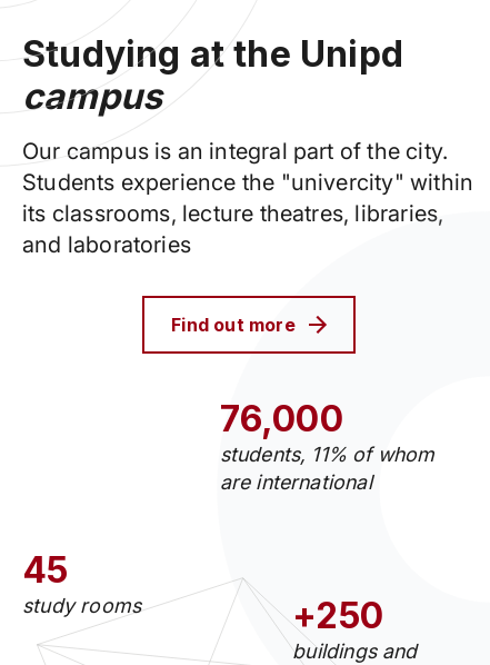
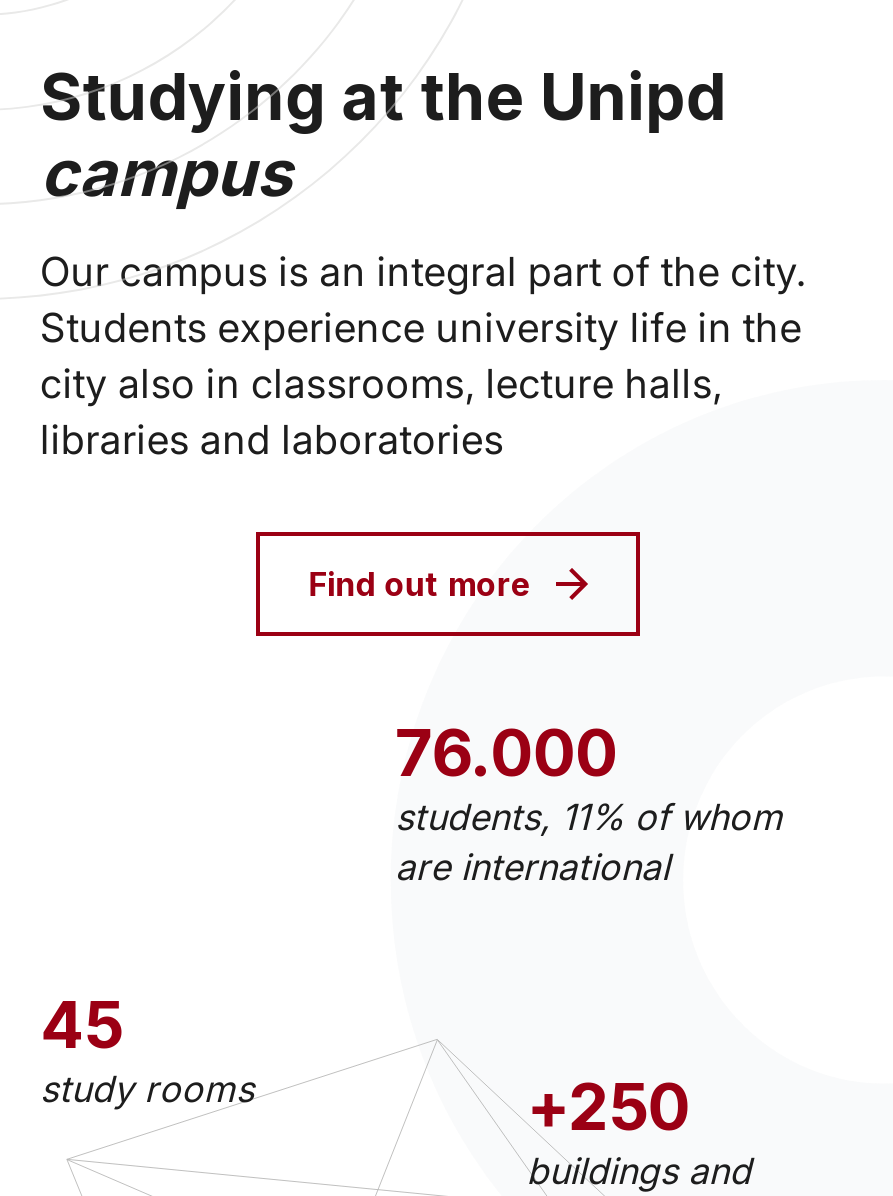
- Students experience the "univercity" within
- its classrooms, lecture theatres, libraries,
- and laboratories
+ Students experience university life in the
+ city also in classrooms, lecture halls,
+ libraries and laboratories

- 76,000
+ 76.000
